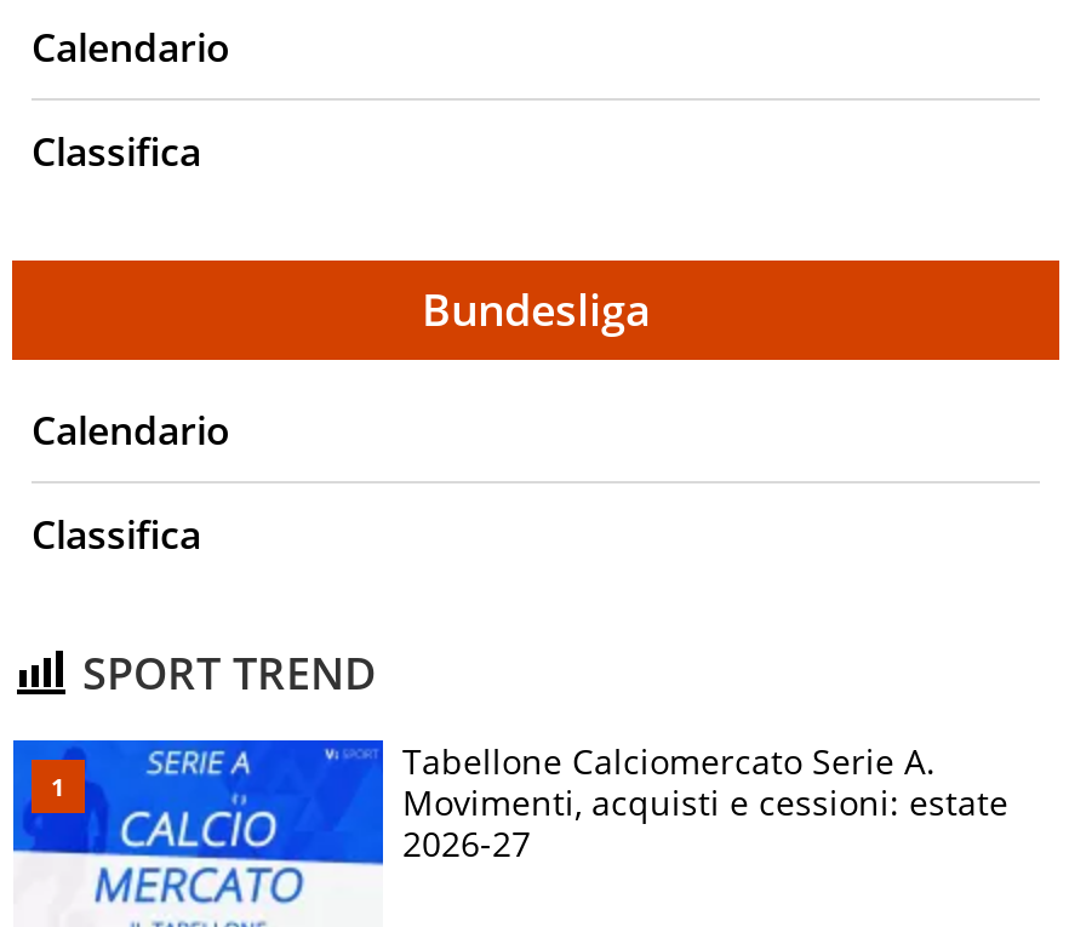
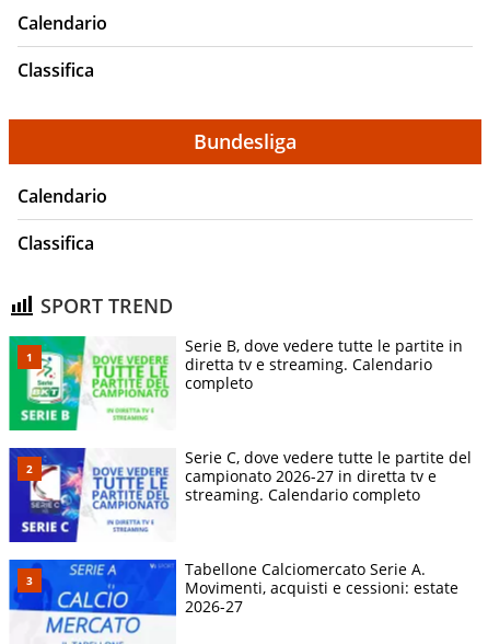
+ [image]
+ Serie B, dove vedere tutte le partite in
+ diretta tv e streaming. Calendario
+ completo

+ [image]
+ Serie C, dove vedere tutte le partite del
+ campionato 2026-27 in diretta tv e
+ streaming. Calendario completo
